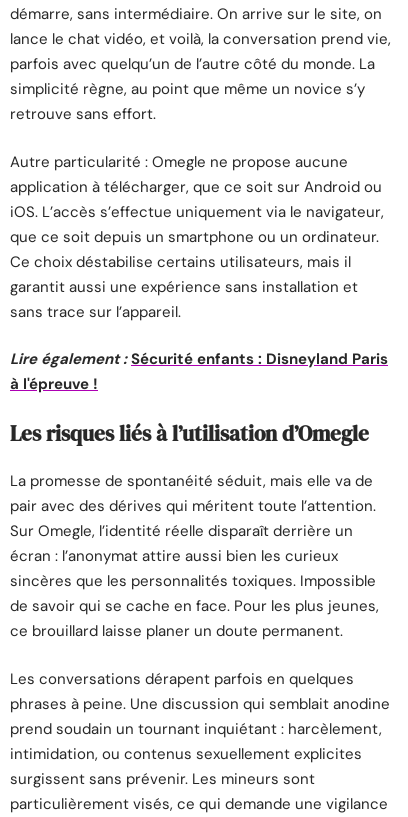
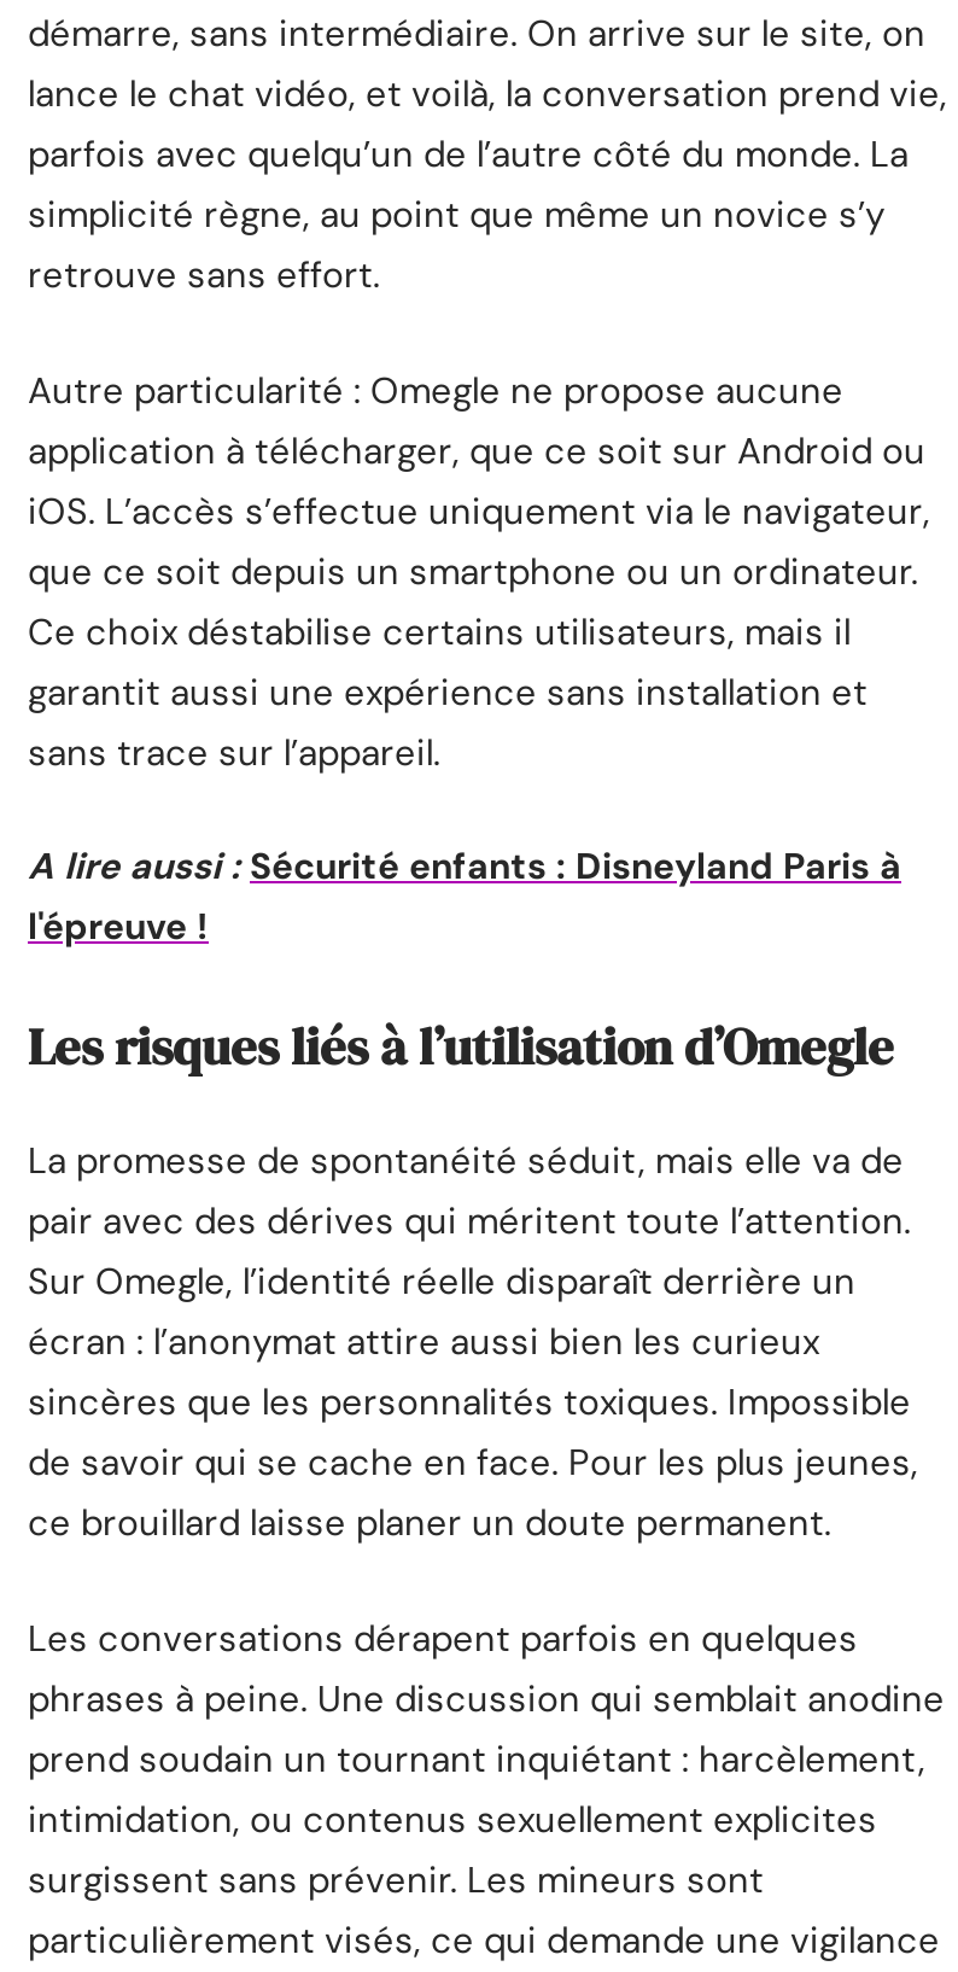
- Lire également : Sécurité enfants : Disneyland Paris
- à l'épreuve !
+ A lire aussi : Sécurité enfants : Disneyland Paris à
+ l'épreuve !
